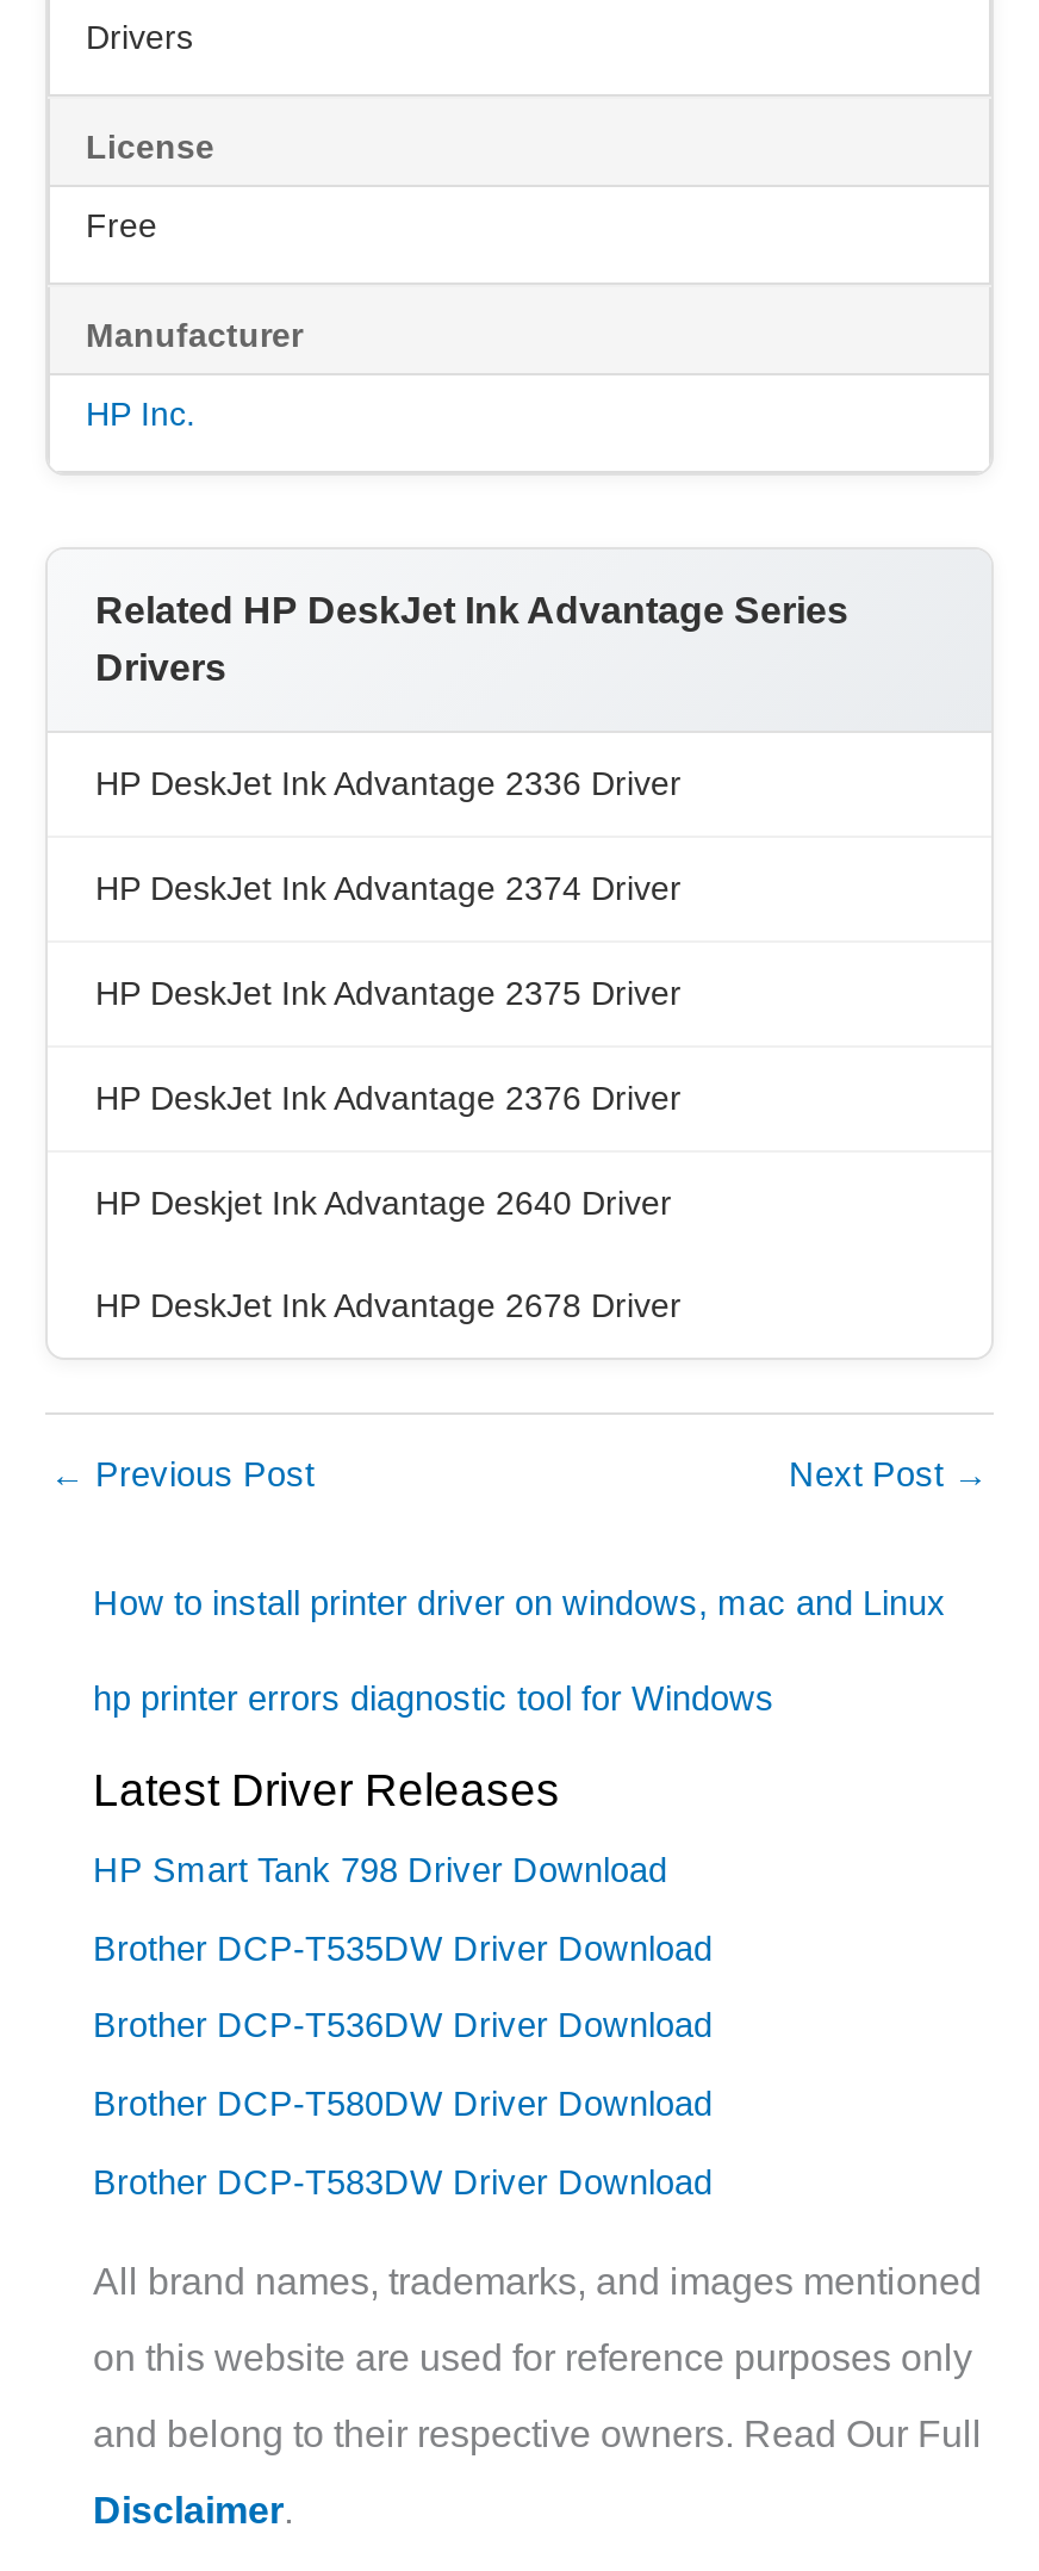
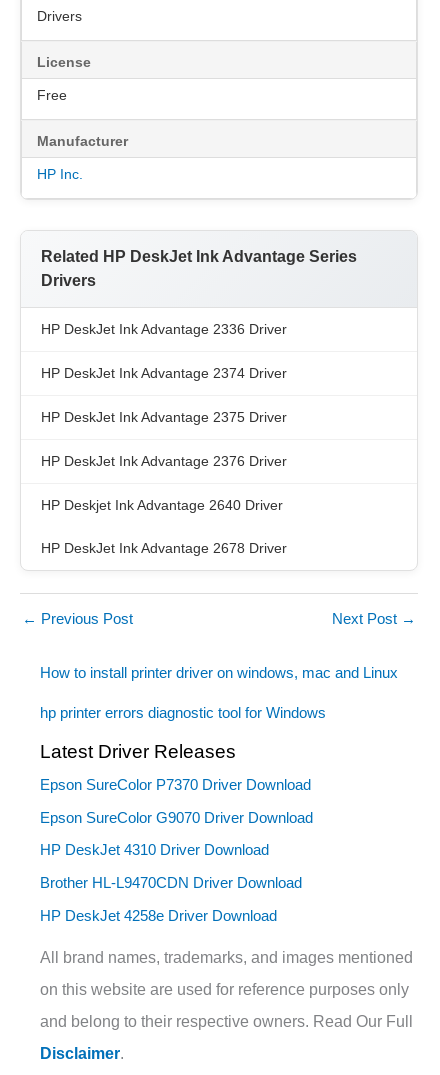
- HP Smart Tank 798 Driver Download
+ Epson SureColor P7370 Driver Download

- Brother DCP-T535DW Driver Download
+ Epson SureColor G9070 Driver Download

- Brother DCP-T536DW Driver Download
+ HP DeskJet 4310 Driver Download

- Brother DCP-T580DW Driver Download
+ Brother HL-L9470CDN Driver Download

- Brother DCP-T583DW Driver Download
+ HP DeskJet 4258e Driver Download
